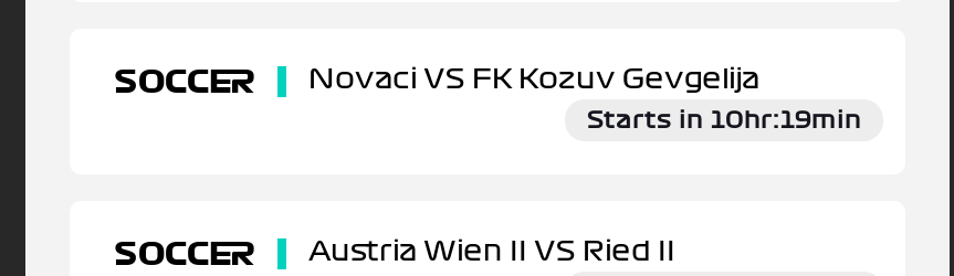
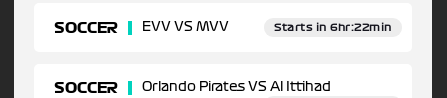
- Novaci VS FK Kozuv Gevgelija
- Starts in 10hr:19min
+ EVV VS MVV
+ Starts in 6hr:22min

- Austria Wien II VS Ried II
+ Orlando Pirates VS Al Ittihad
